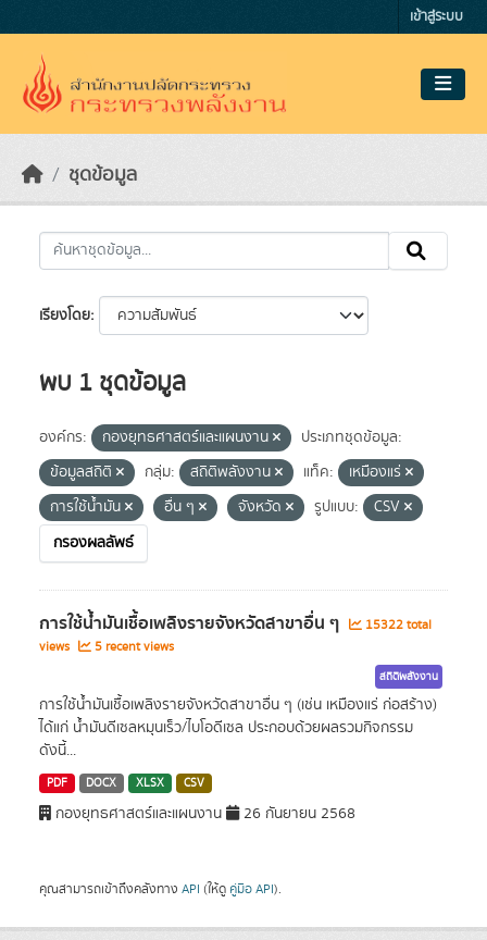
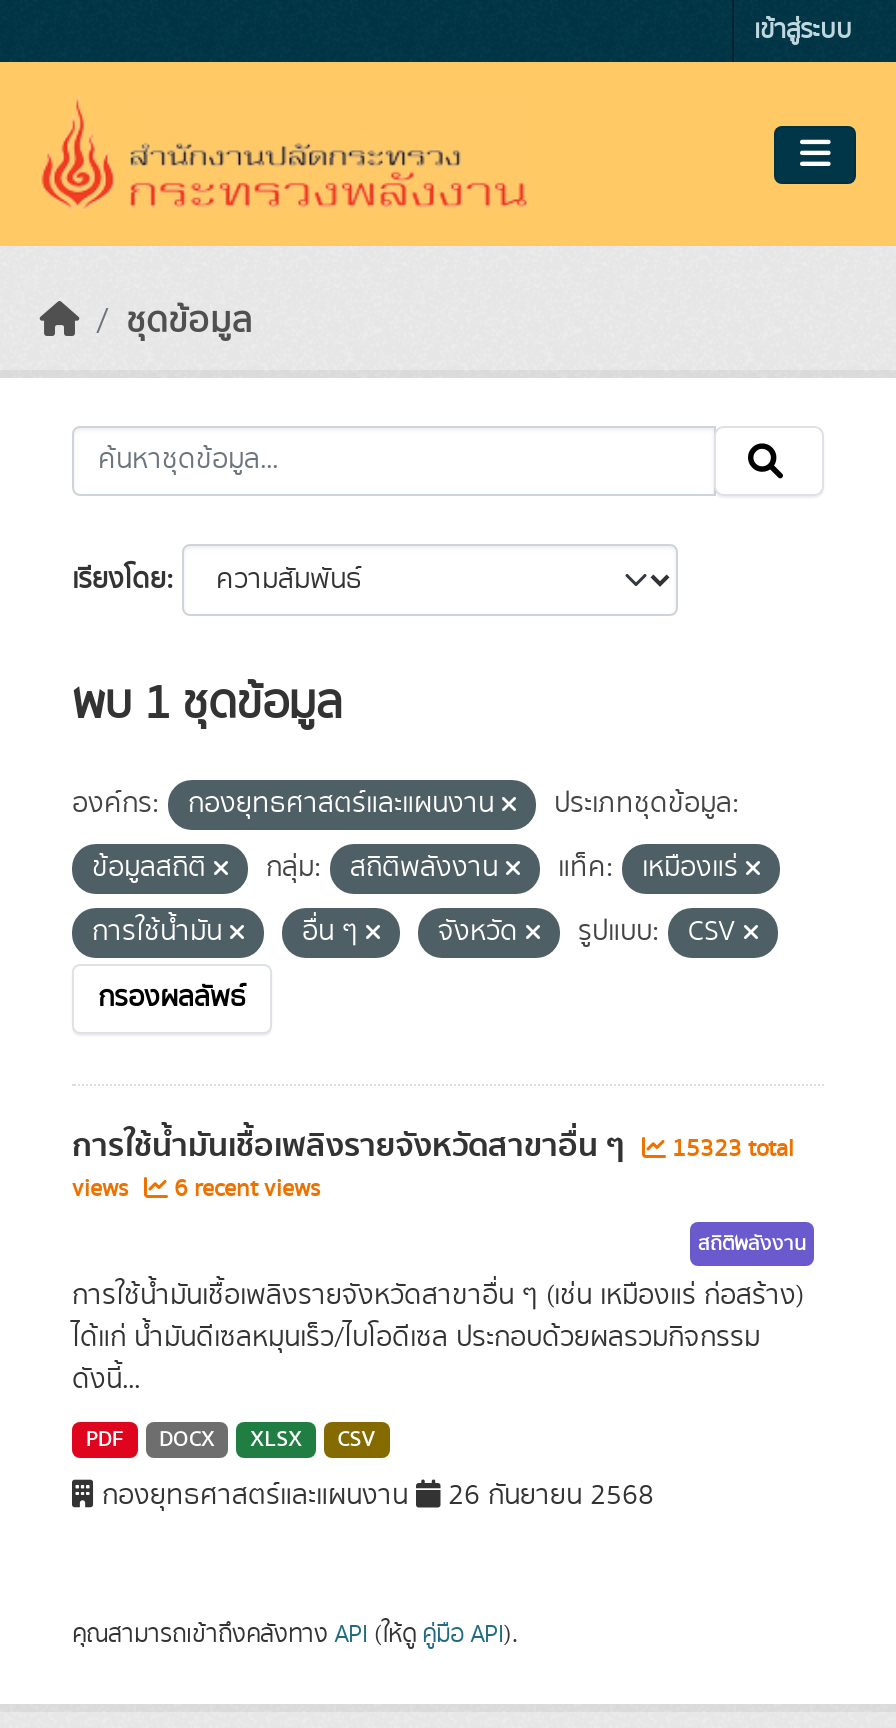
- การใช้น้ำมันเชื้อเพลิงรายจังหวัดสาขาอื่น ๆ 15322 total
+ การใช้น้ำมันเชื้อเพลิงรายจังหวัดสาขาอื่น ๆ 15323 total

- views 5 recent views
+ views 6 recent views
